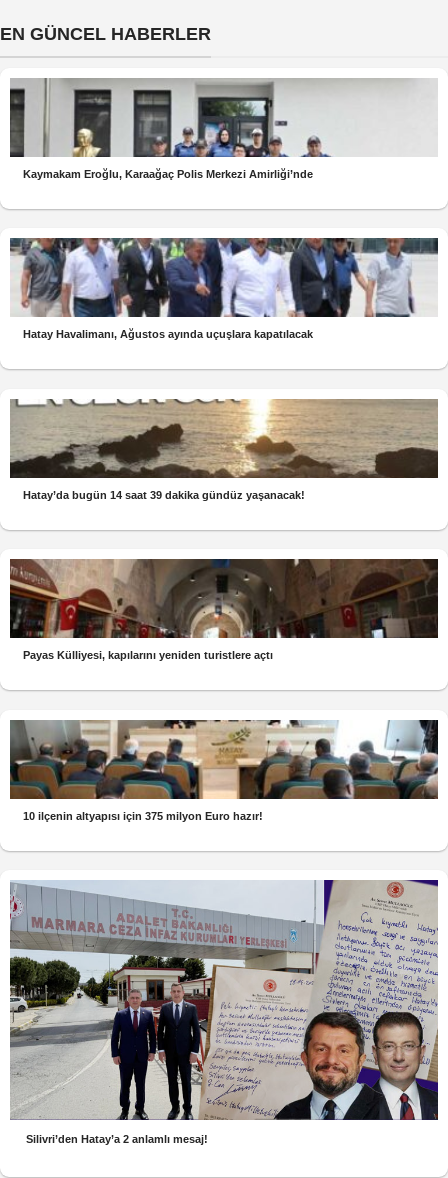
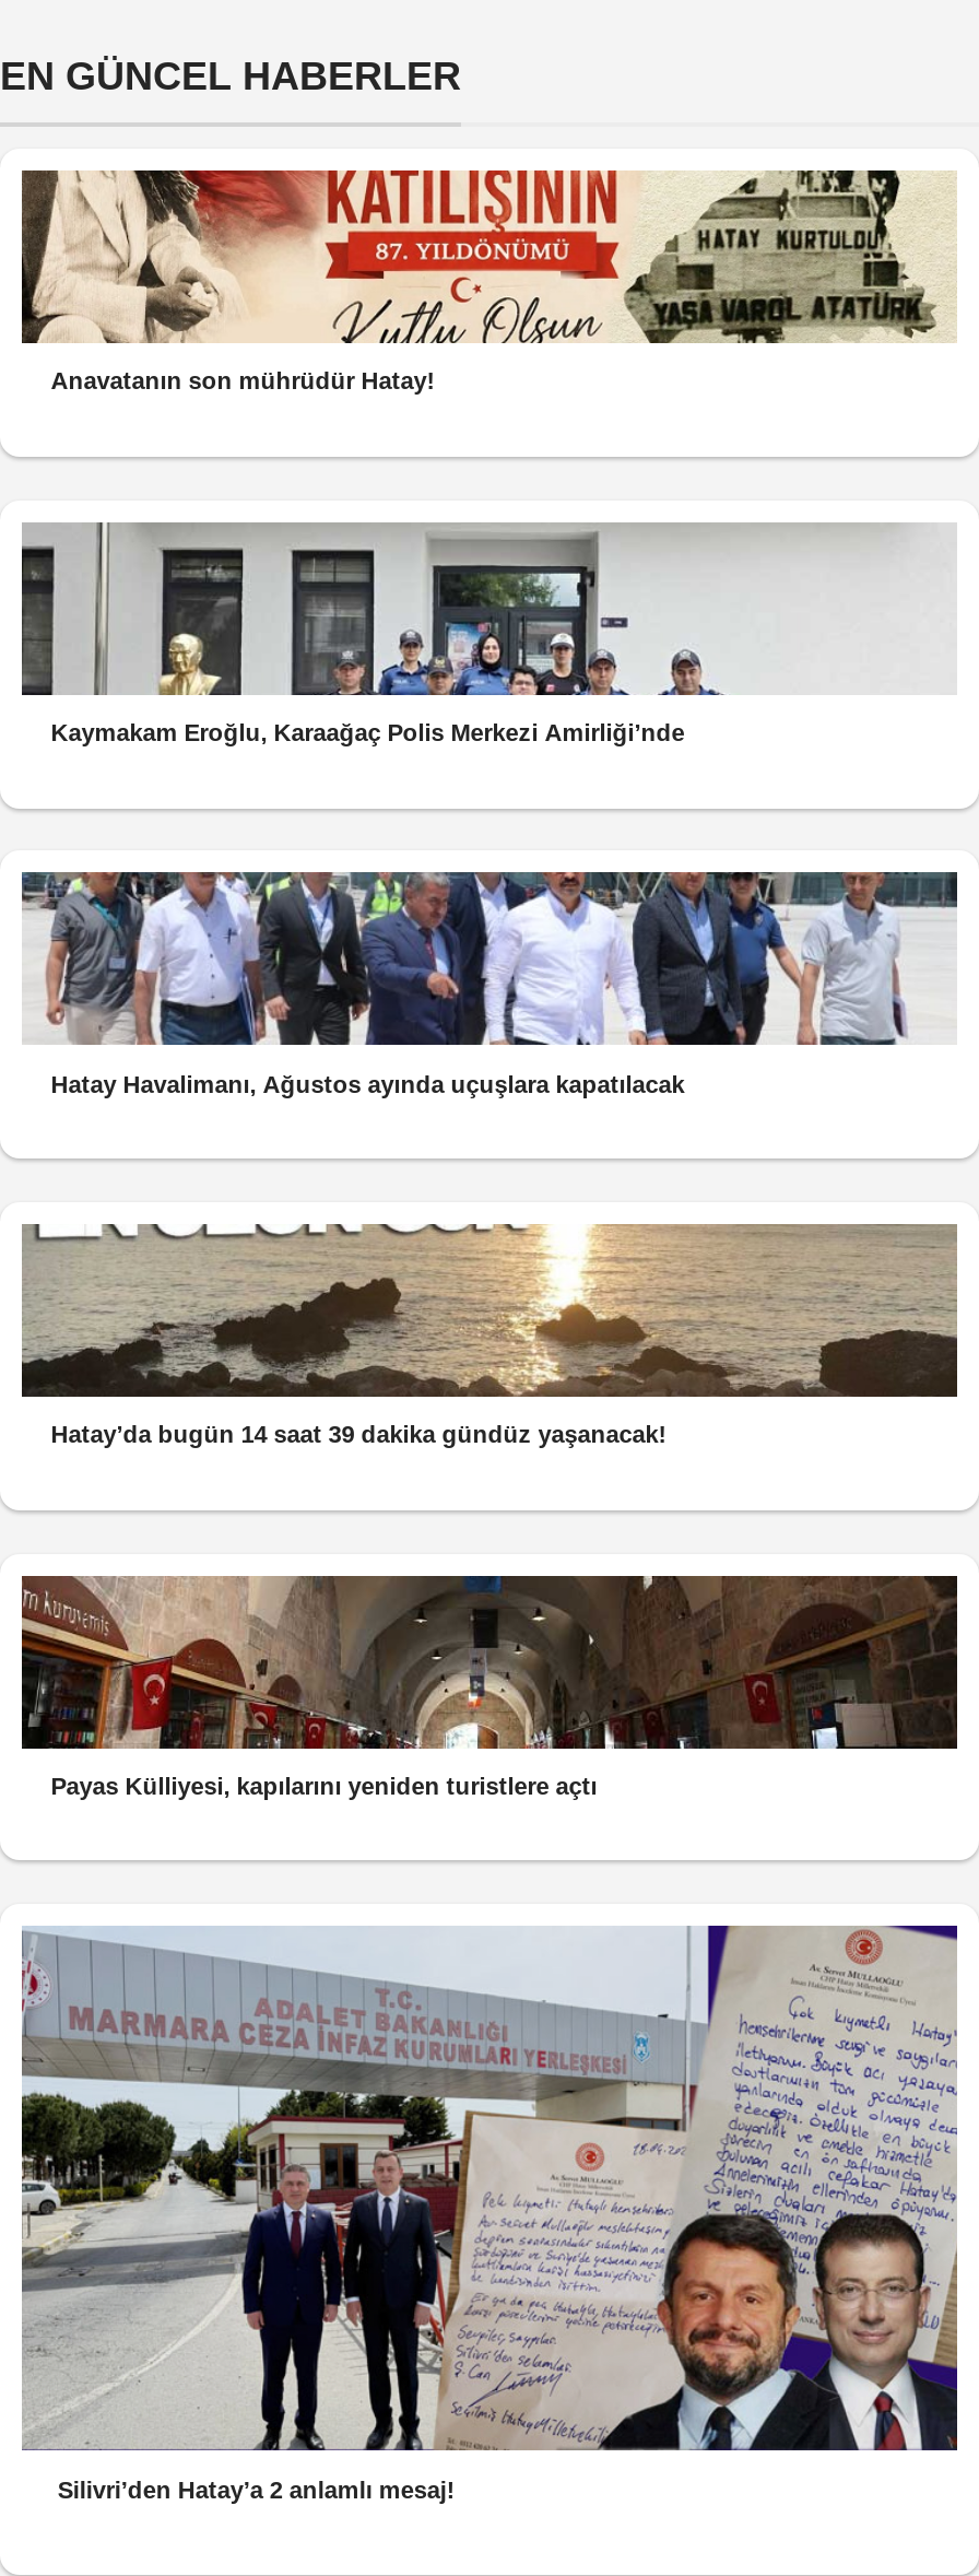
+ [image]
+ Anavatanın son mührüdür Hatay!

moved down: [image] | Kaymakam Eroğlu, Karaağaç Polis Merkezi Amirliği’nde | Hatay Havalimanı, Ağustos ayında uçuşlara kapatılacak | Hatay’da bugün 14 saat 39 dakika gündüz yaşanacak! | Payas Külliyesi, kapılarını yeniden turistlere açtı

- [image]
- 10 ilçenin altyapısı için 375 milyon Euro hazır!
